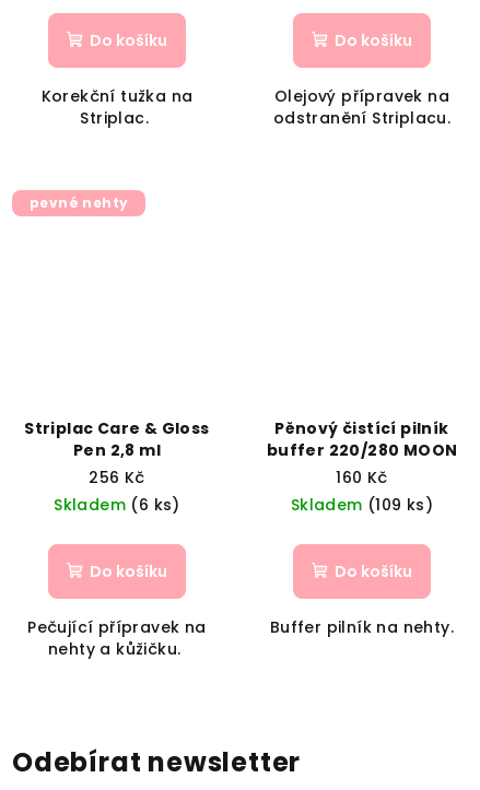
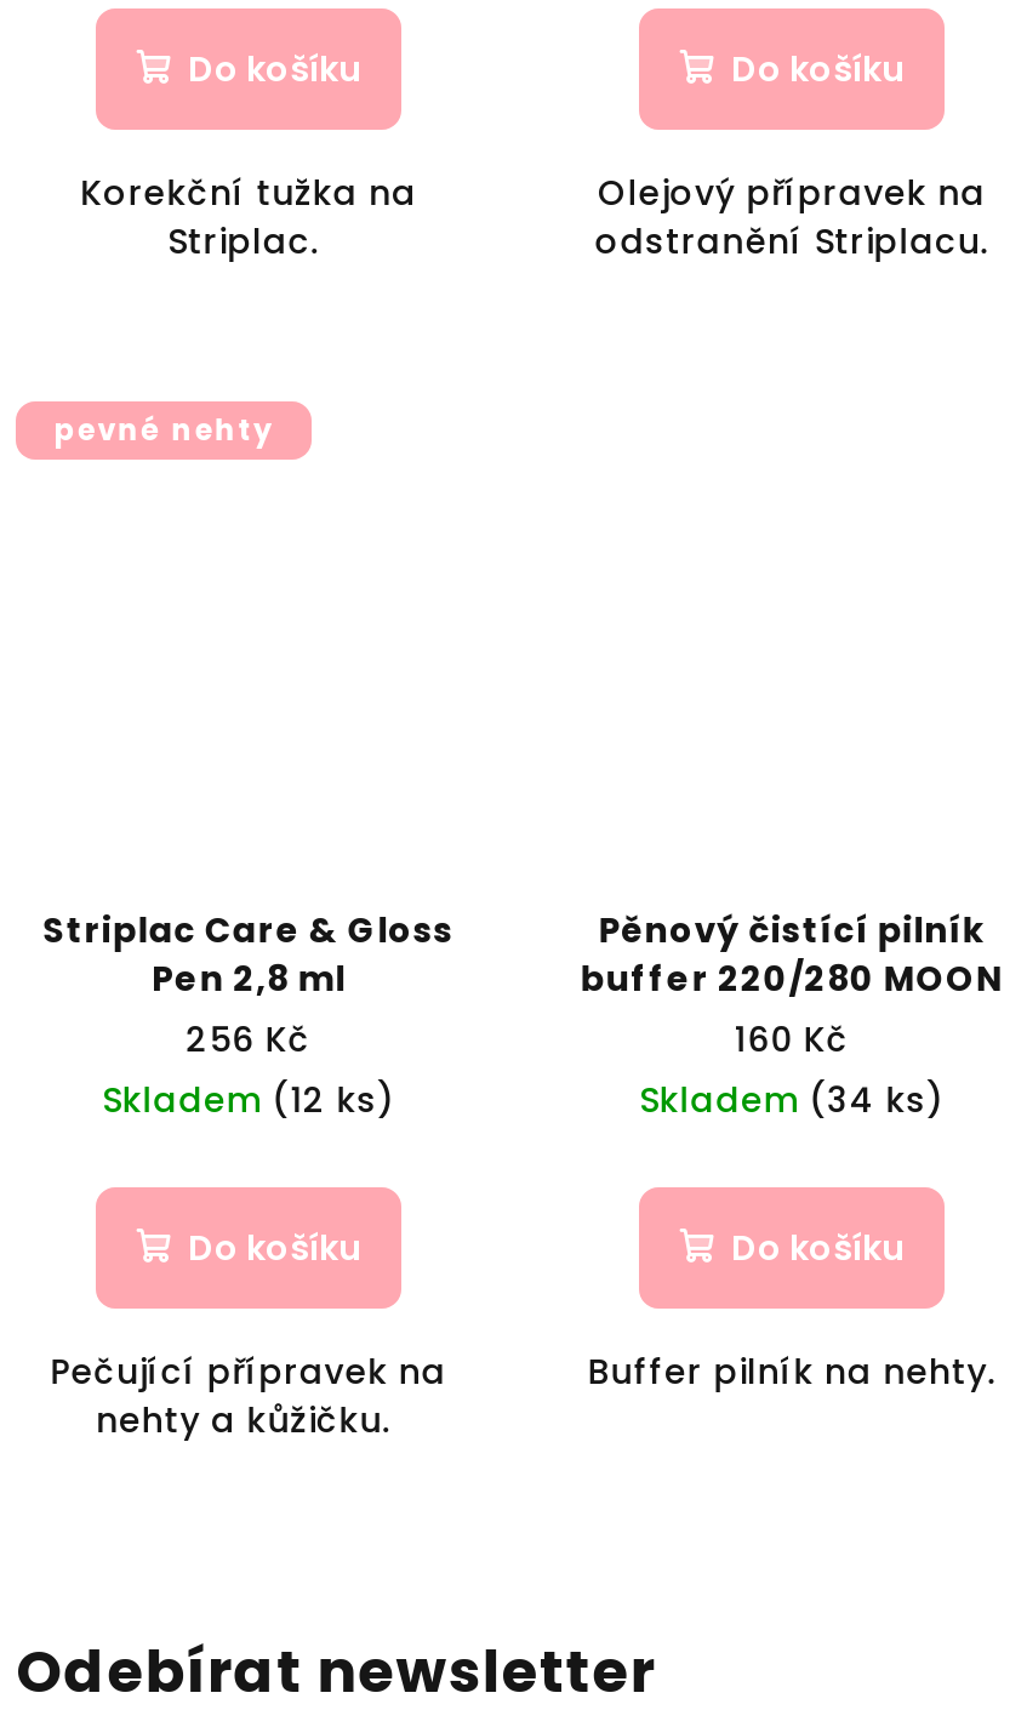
- Skladem (6 ks)
+ Skladem (12 ks)

- Skladem (109 ks)
+ Skladem (34 ks)
